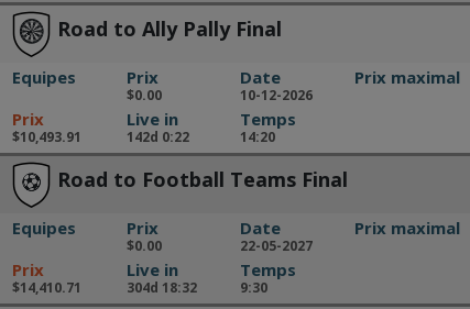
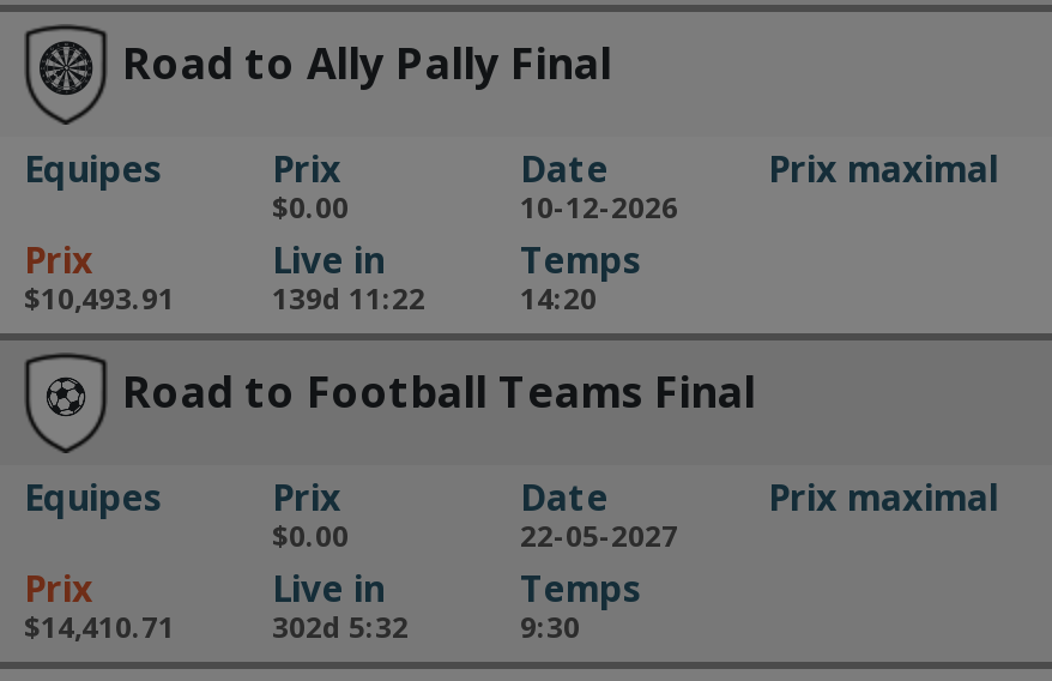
- 142d 0:22
+ 139d 11:22

- 304d 18:32
+ 302d 5:32
